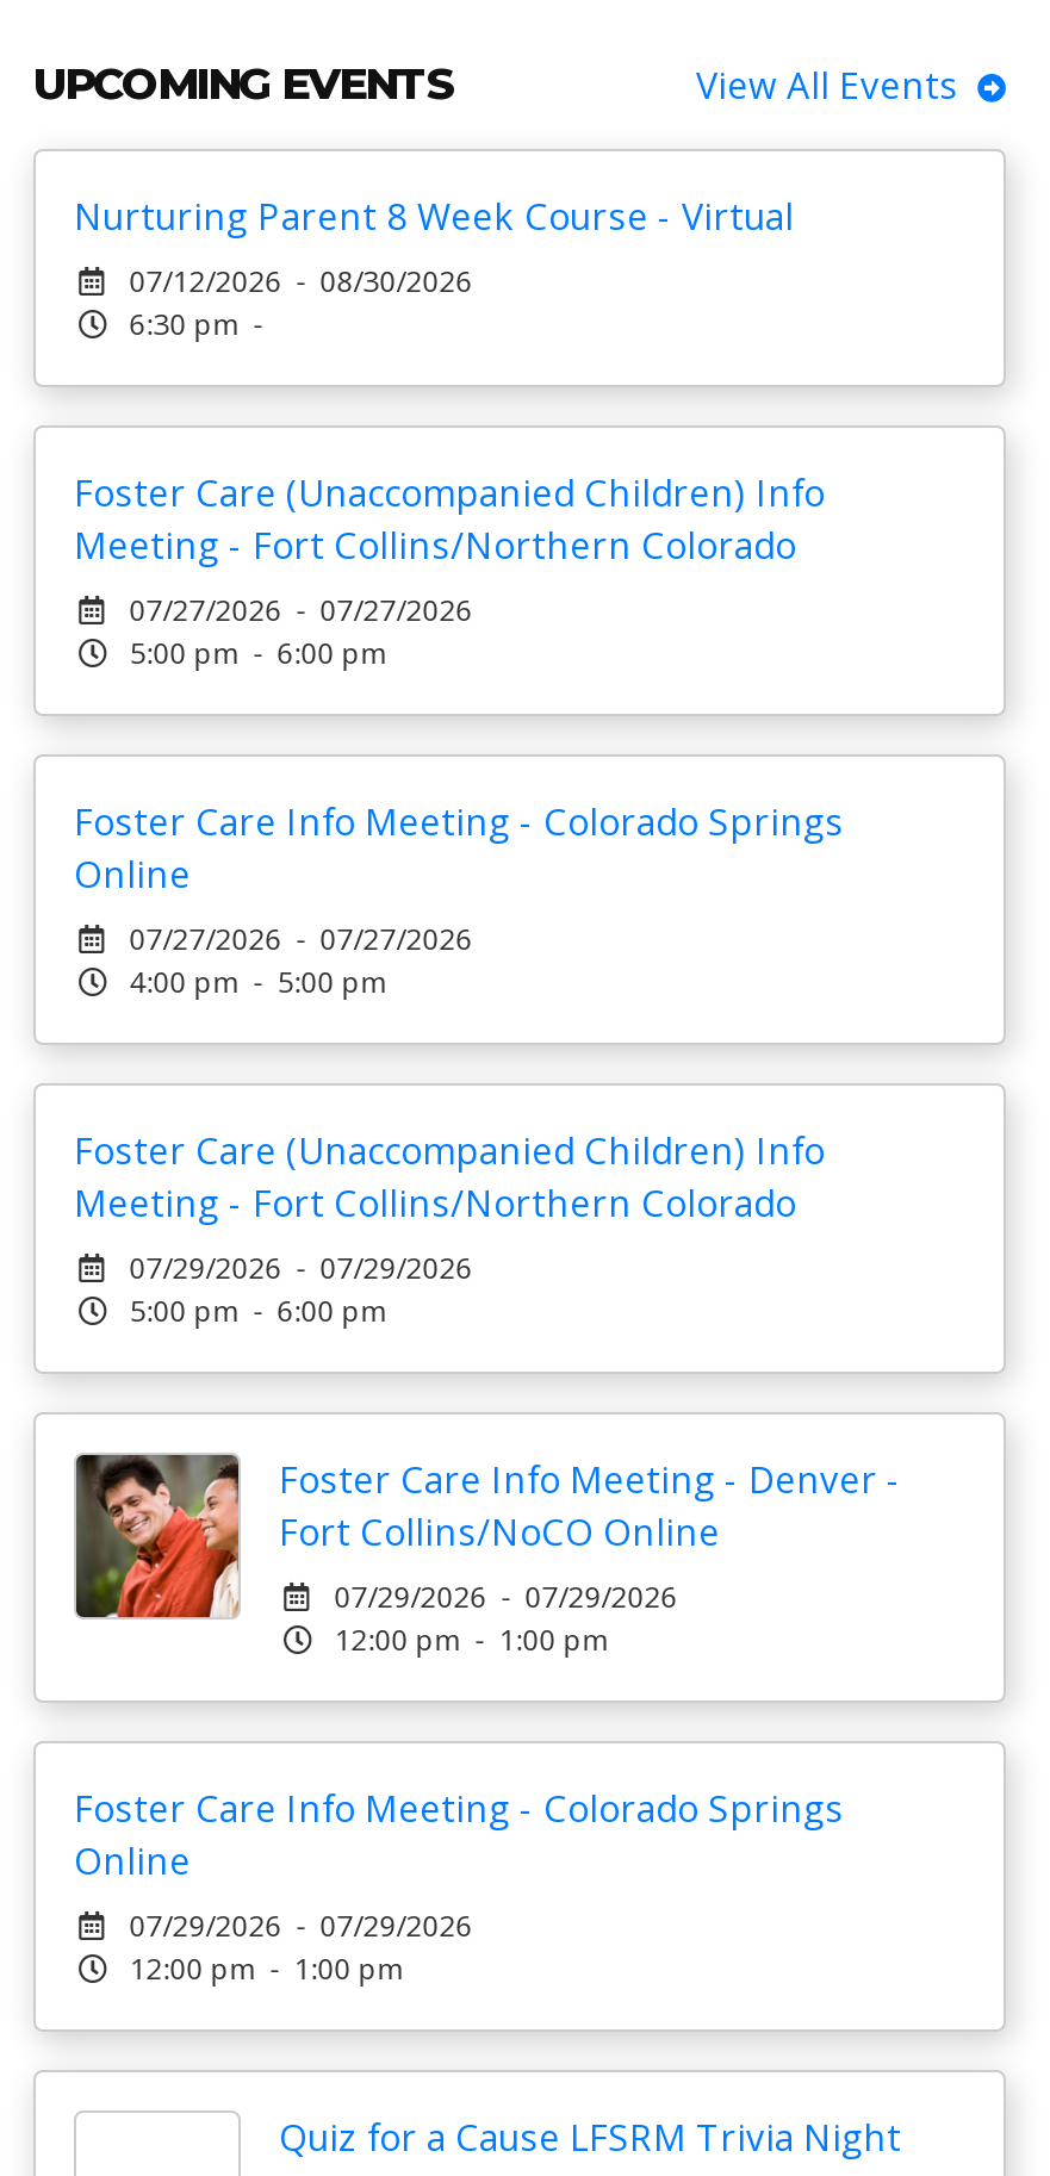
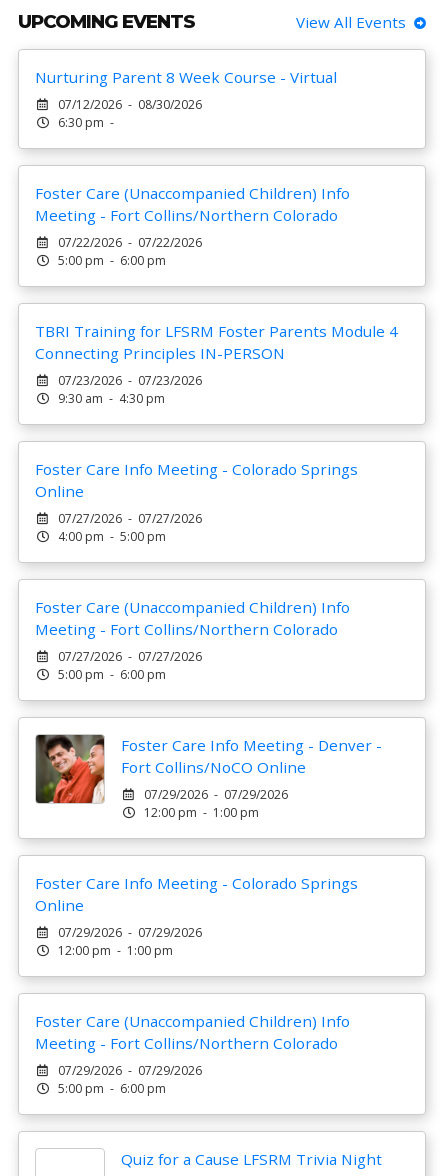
- 07/27/2026 - 07/27/2026
+ 07/22/2026 - 07/22/2026

+ TBRI Training for LFSRM Foster Parents Module 4
+ Connecting Principles IN-PERSON
+ 07/23/2026 - 07/23/2026
+ 9:30 am - 4:30 pm

- 07/29/2026 - 07/29/2026
+ 07/27/2026 - 07/27/2026

+ Foster Care (Unaccompanied Children) Info
+ Meeting - Fort Collins/Northern Colorado
+ 07/29/2026 - 07/29/2026
+ 5:00 pm - 6:00 pm
